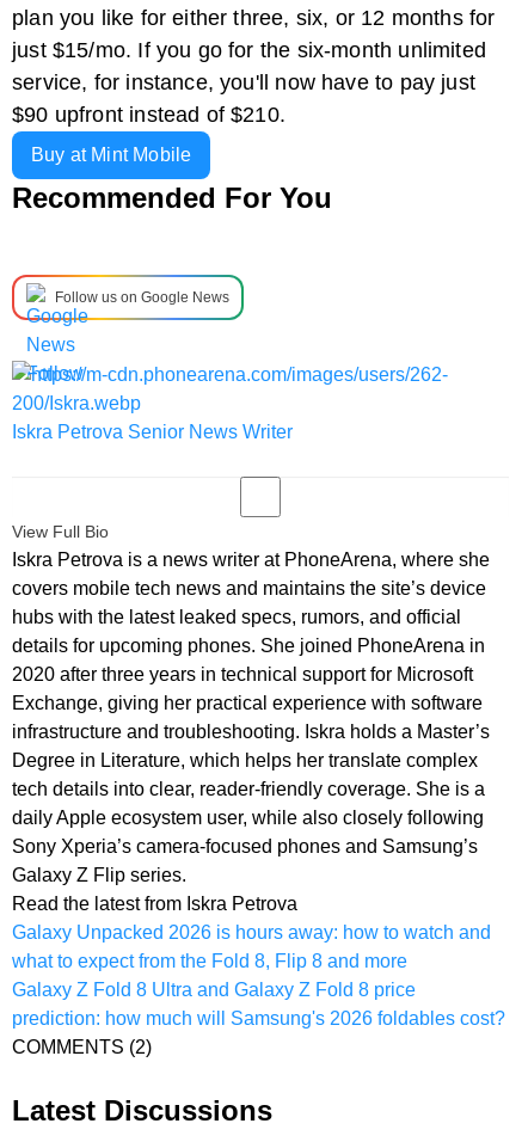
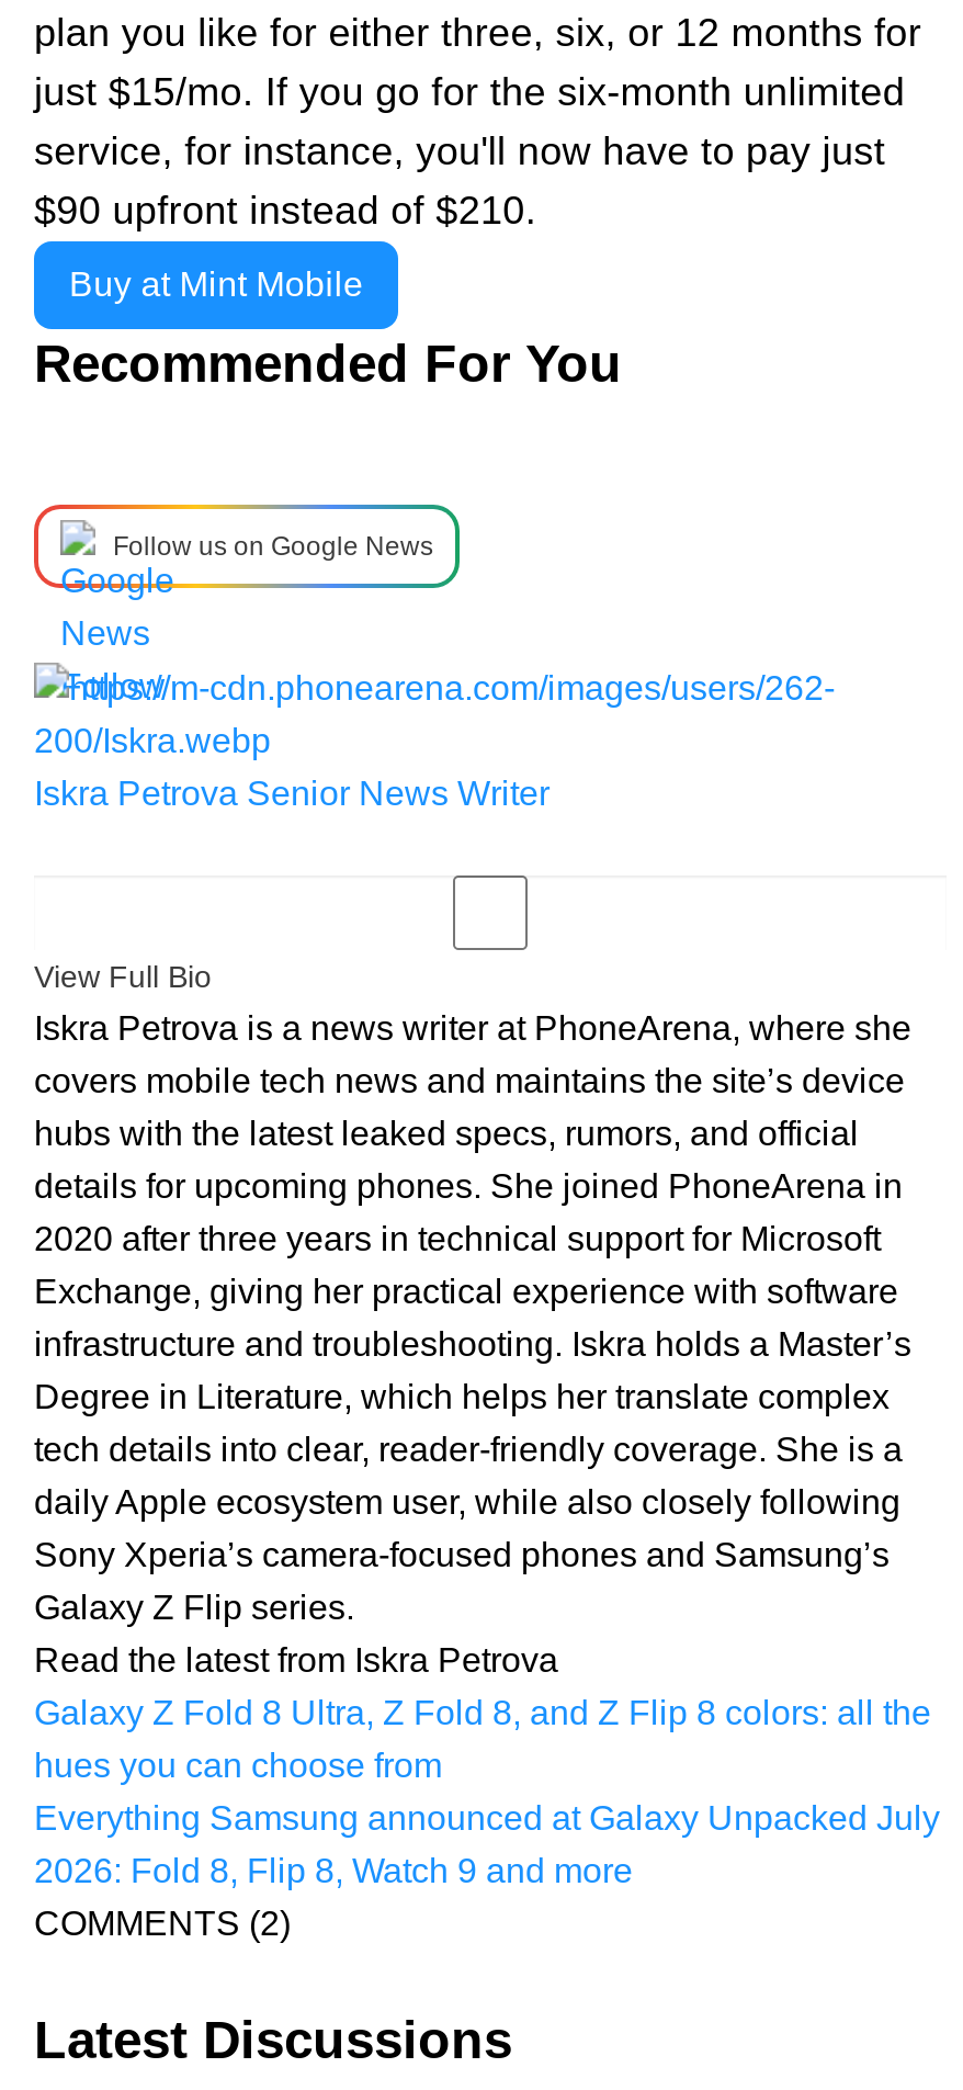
- Galaxy Unpacked 2026 is hours away: how to watch and
- what to expect from the Fold 8, Flip 8 and more
- Galaxy Z Fold 8 Ultra and Galaxy Z Fold 8 price
- prediction: how much will Samsung's 2026 foldables cost?
+ Galaxy Z Fold 8 Ultra, Z Fold 8, and Z Flip 8 colors: all the
+ hues you can choose from
+ Everything Samsung announced at Galaxy Unpacked July
+ 2026: Fold 8, Flip 8, Watch 9 and more
